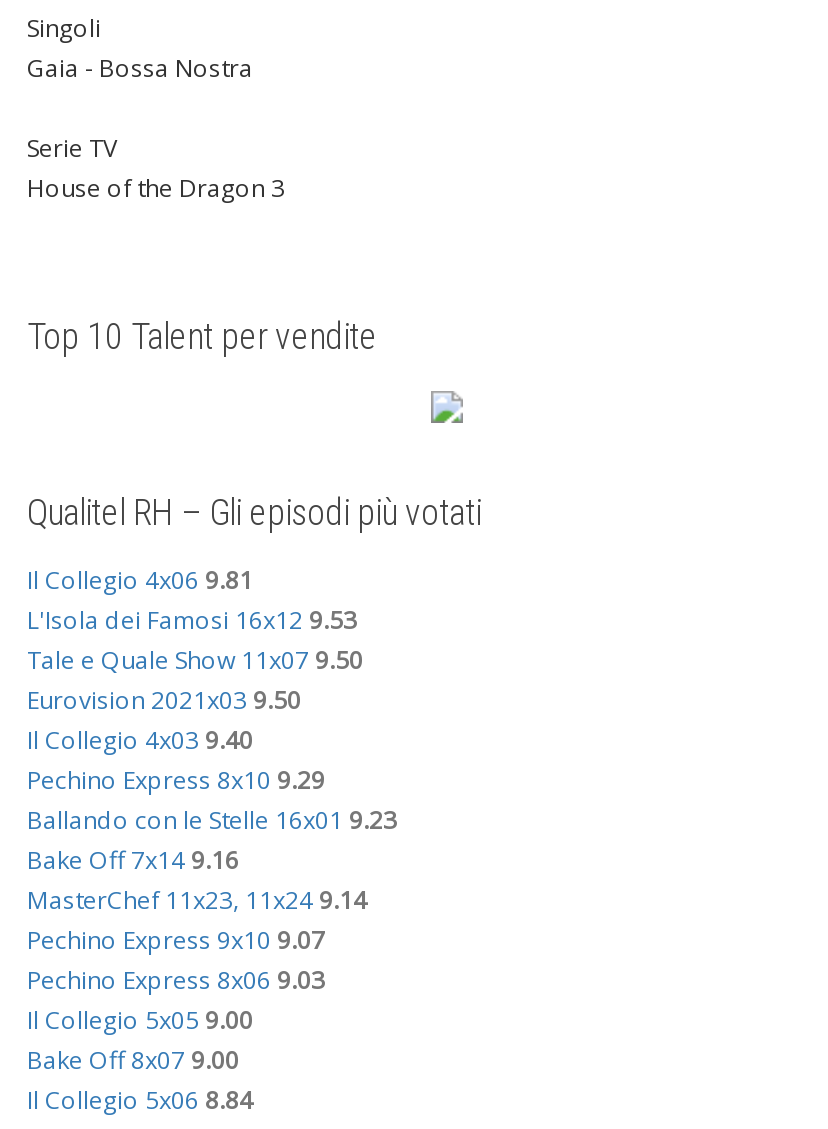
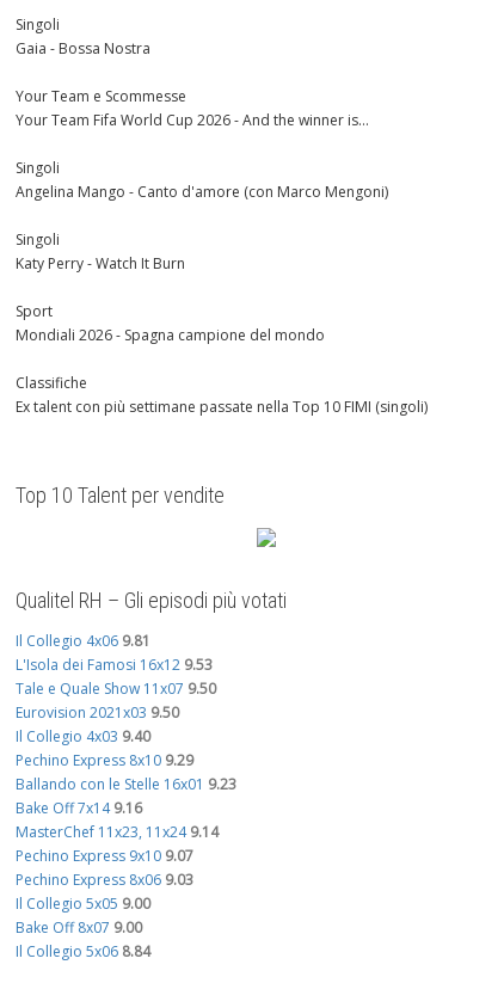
- Serie TV
- House of the Dragon 3
+ Your Team e Scommesse
+ Your Team Fifa World Cup 2026 - And the winner is...
+ Singoli
+ Angelina Mango - Canto d'amore (con Marco Mengoni)
+ Singoli
+ Katy Perry - Watch It Burn
+ Sport
+ Mondiali 2026 - Spagna campione del mondo
+ Classifiche
+ Ex talent con più settimane passate nella Top 10 FIMI (singoli)
